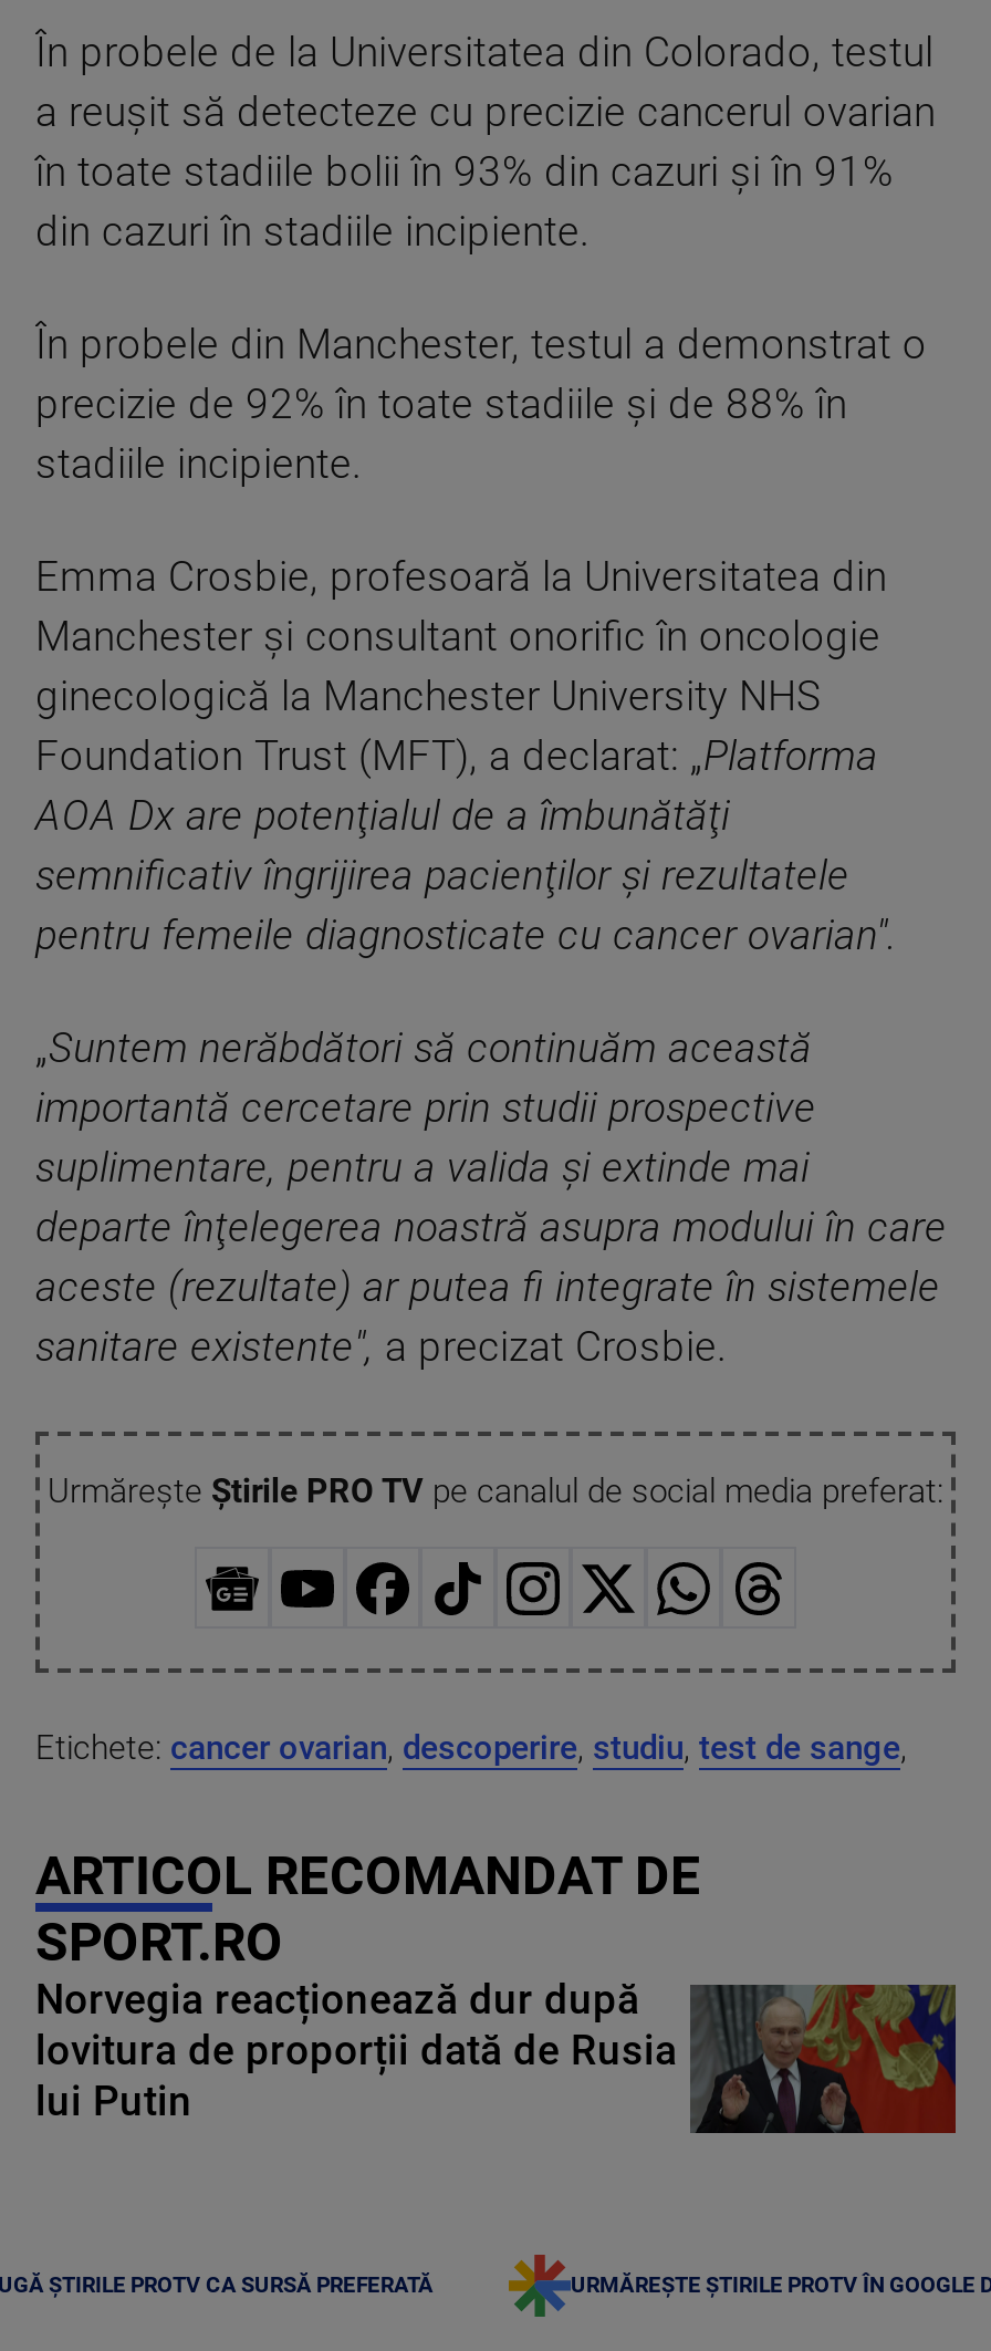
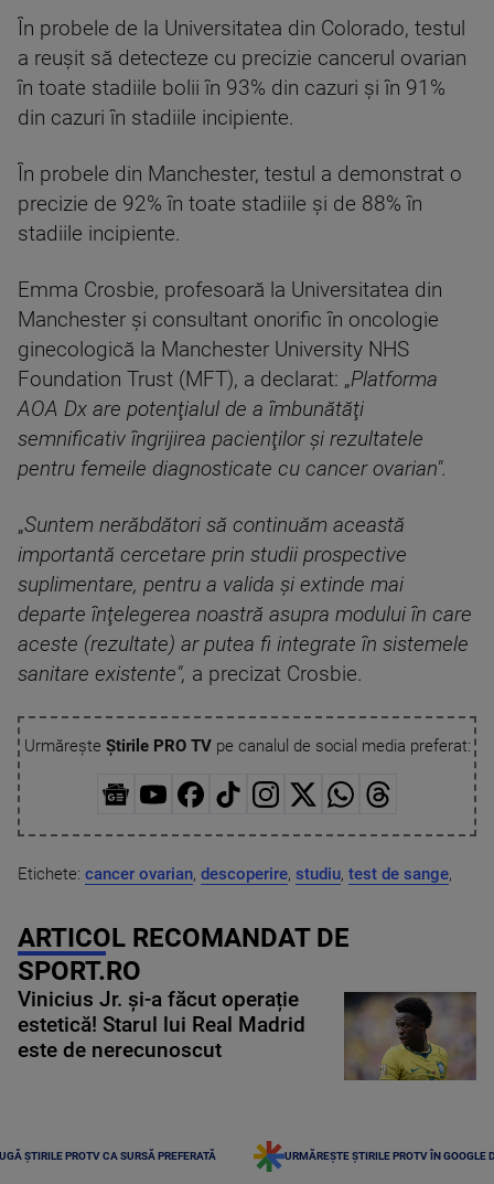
- [image]
- Norvegia reacționează dur după
- lovitura de proporții dată de Rusia
- lui Putin
+ [image]
+ Vinicius Jr. și-a făcut operație
+ estetică! Starul lui Real Madrid
+ este de nerecunoscut
